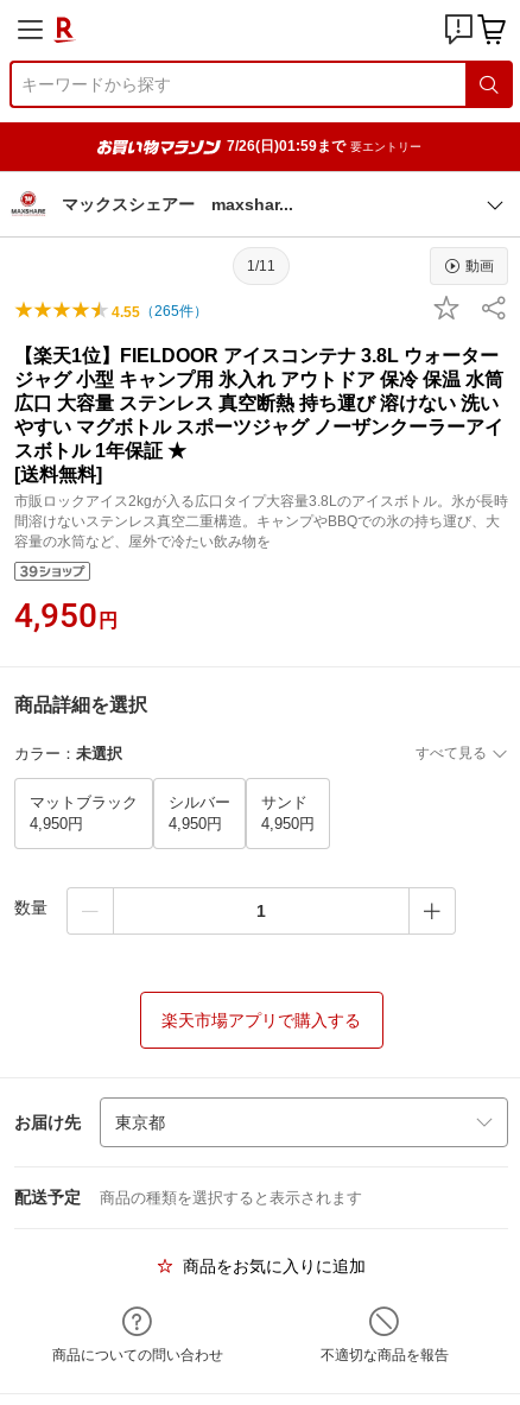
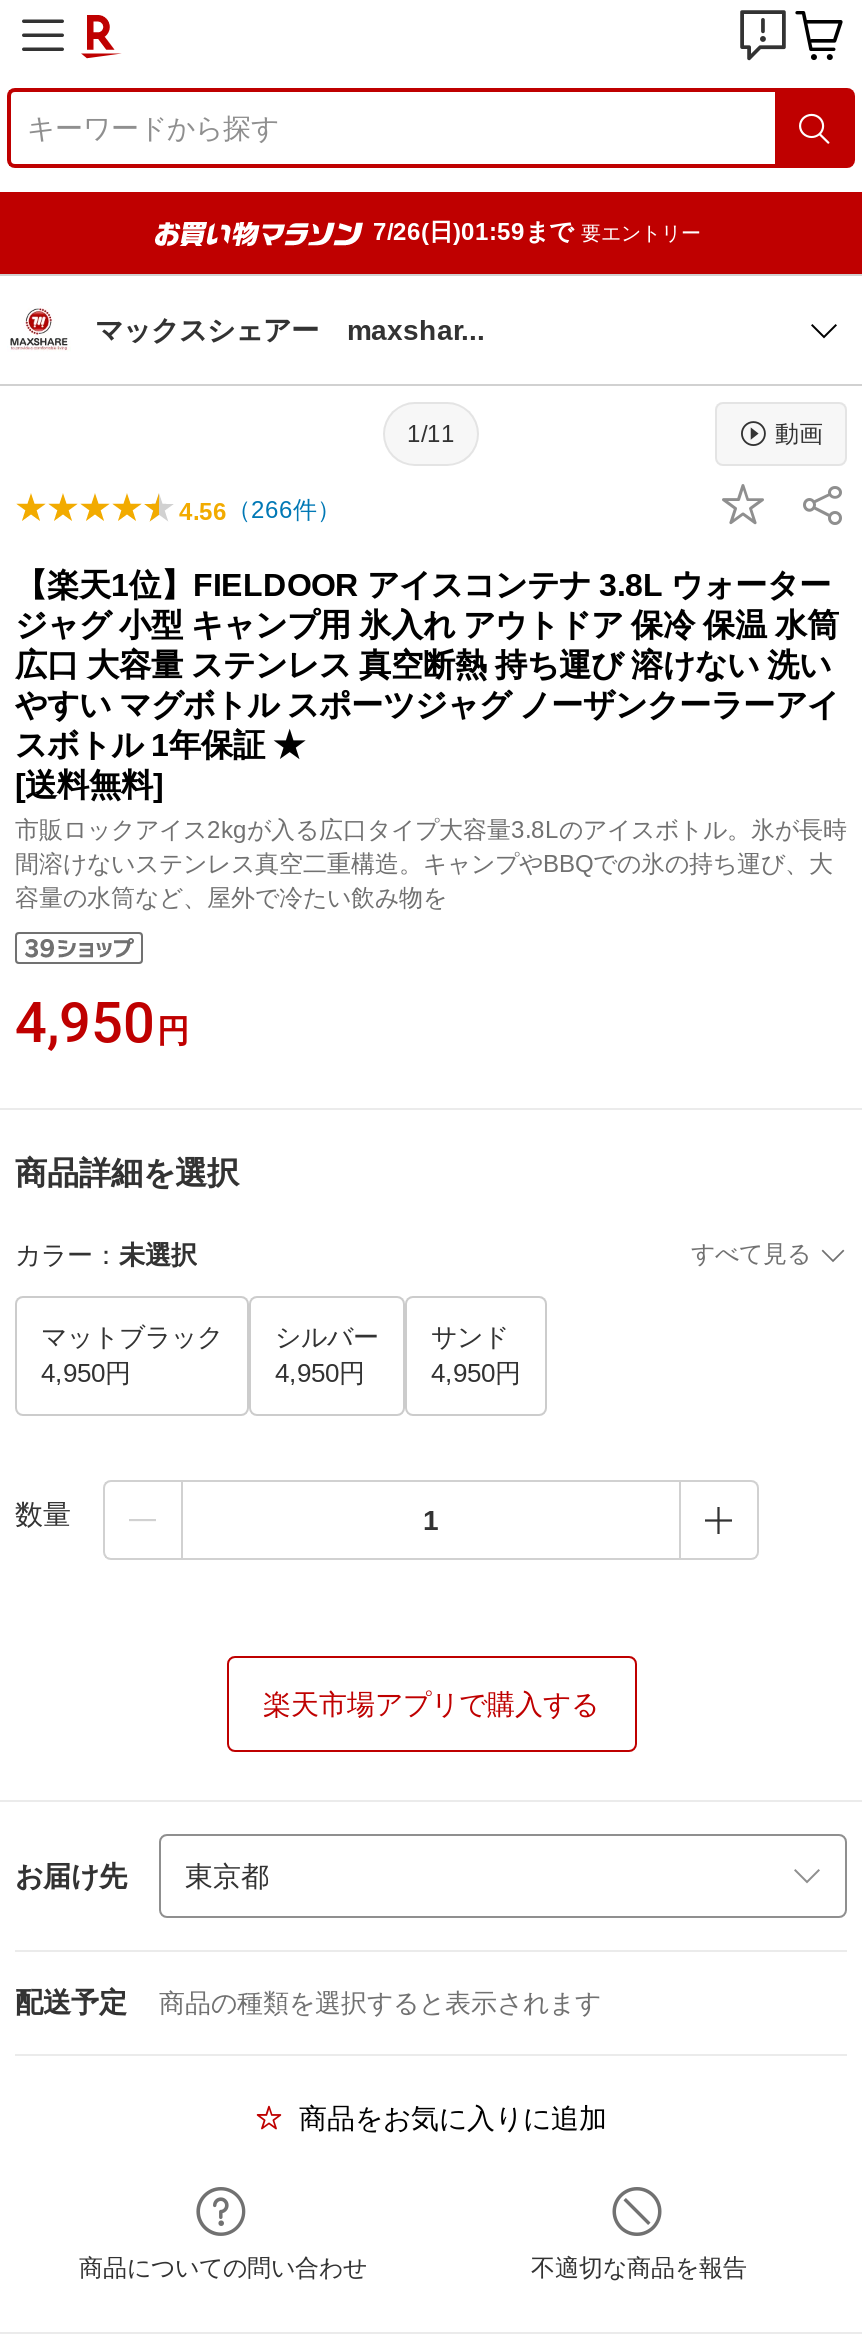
- 4.55（265件）
+ 4.56（266件）
